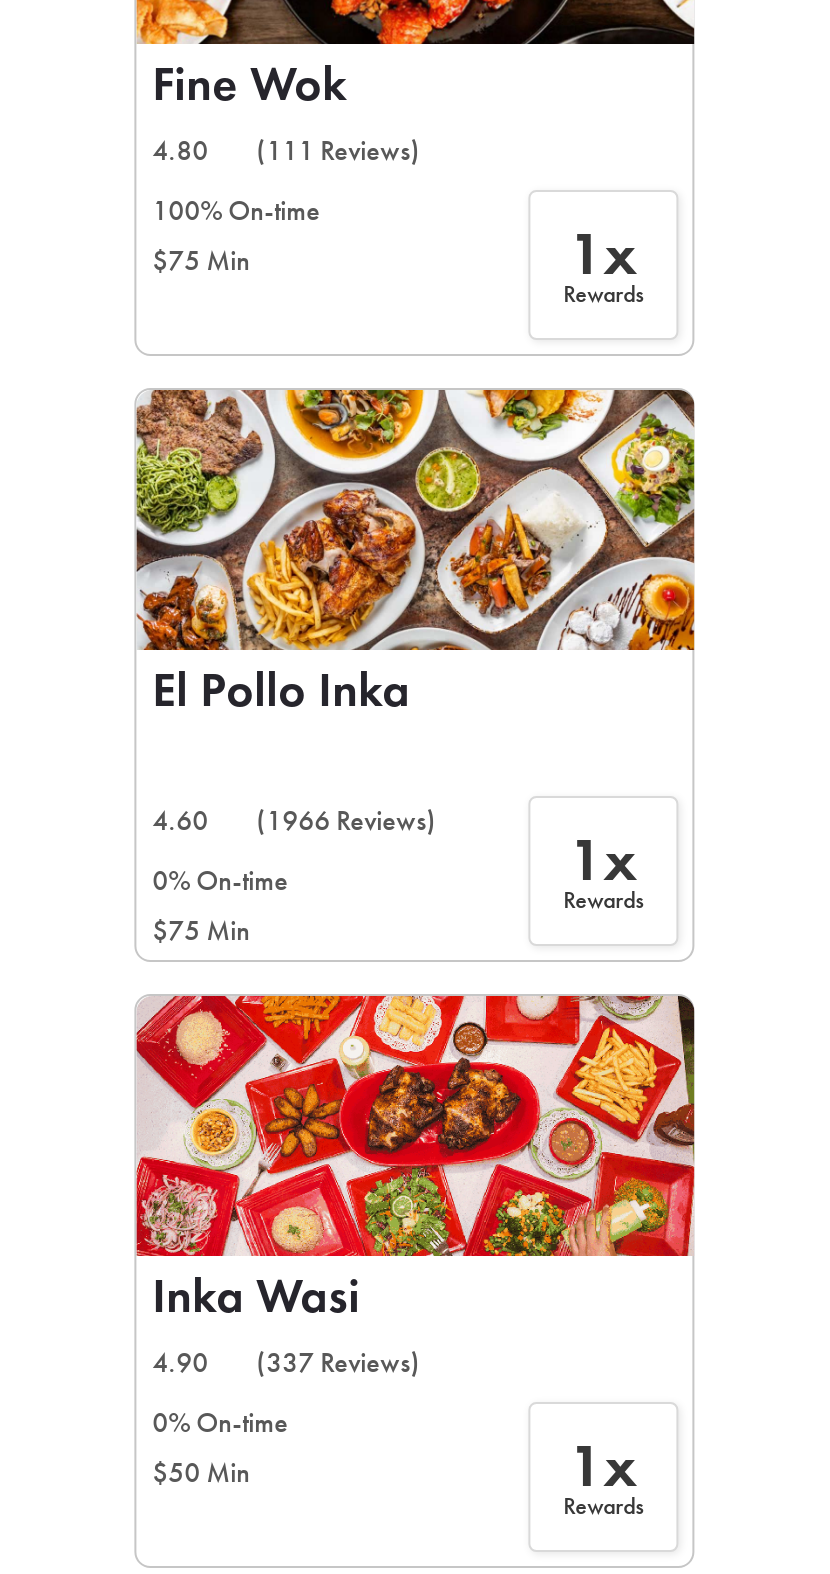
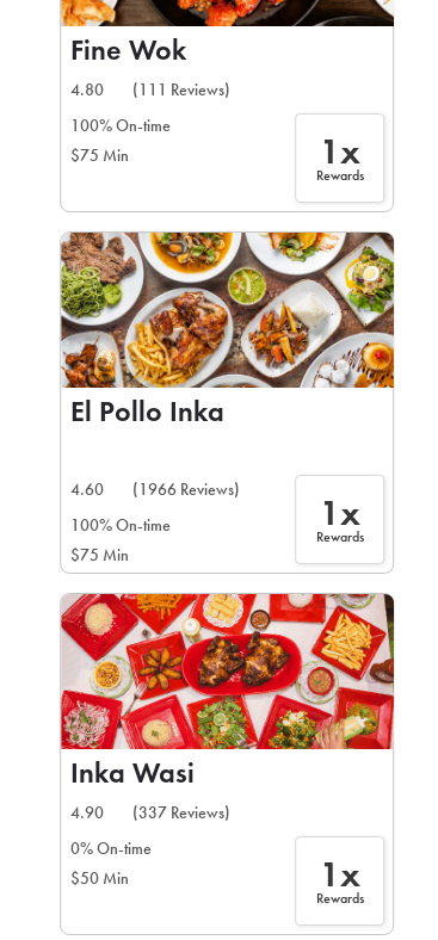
- 0% On-time
+ 100% On-time
